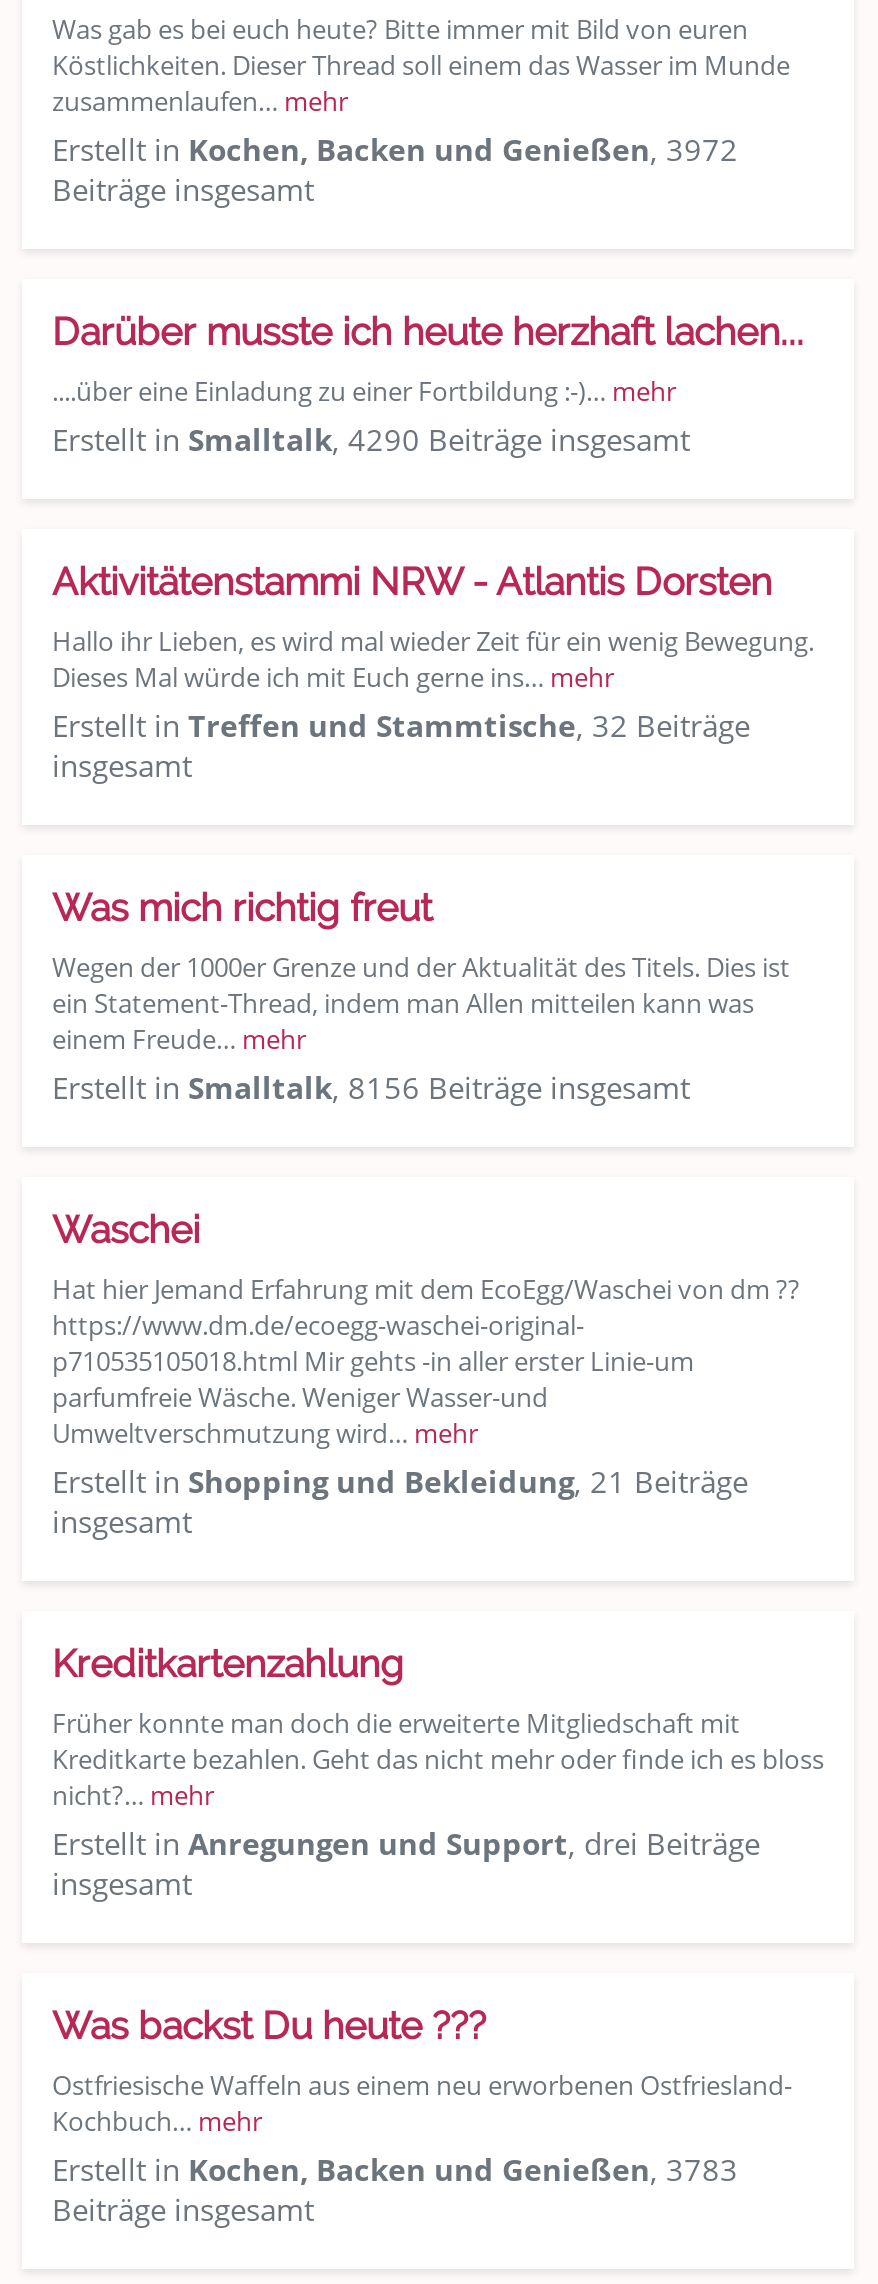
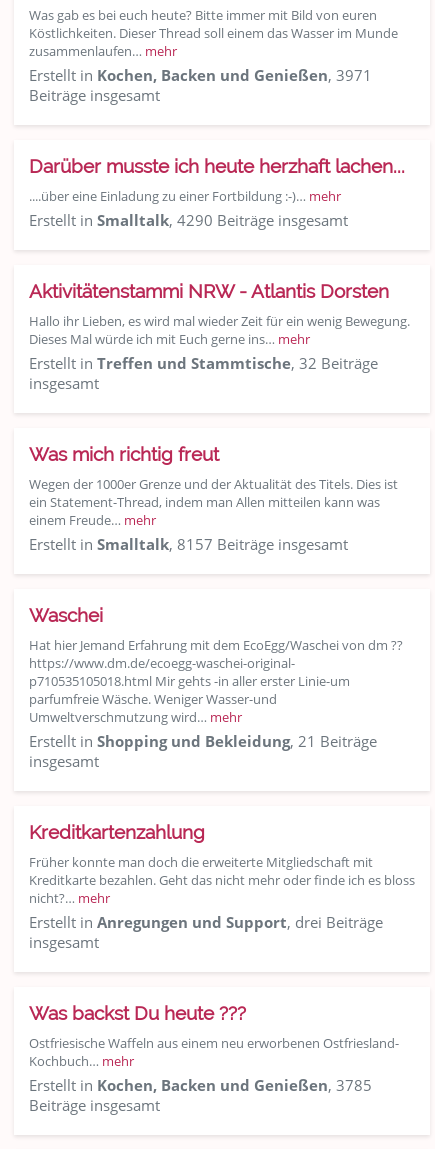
- Erstellt in Kochen, Backen und Genießen, 3972
+ Erstellt in Kochen, Backen und Genießen, 3971

- Erstellt in Smalltalk, 8156 Beiträge insgesamt
+ Erstellt in Smalltalk, 8157 Beiträge insgesamt

- Erstellt in Kochen, Backen und Genießen, 3783
+ Erstellt in Kochen, Backen und Genießen, 3785
